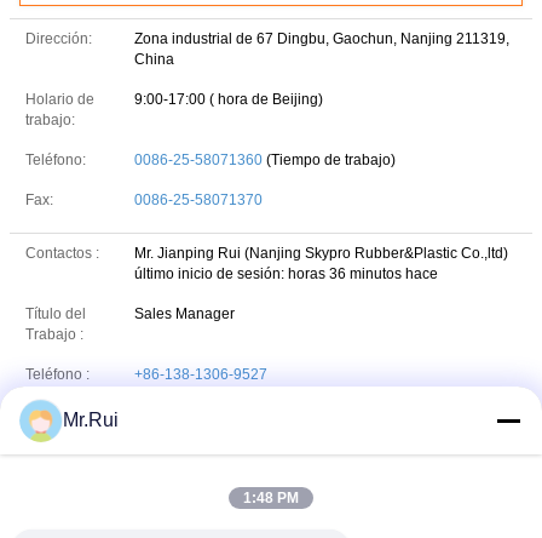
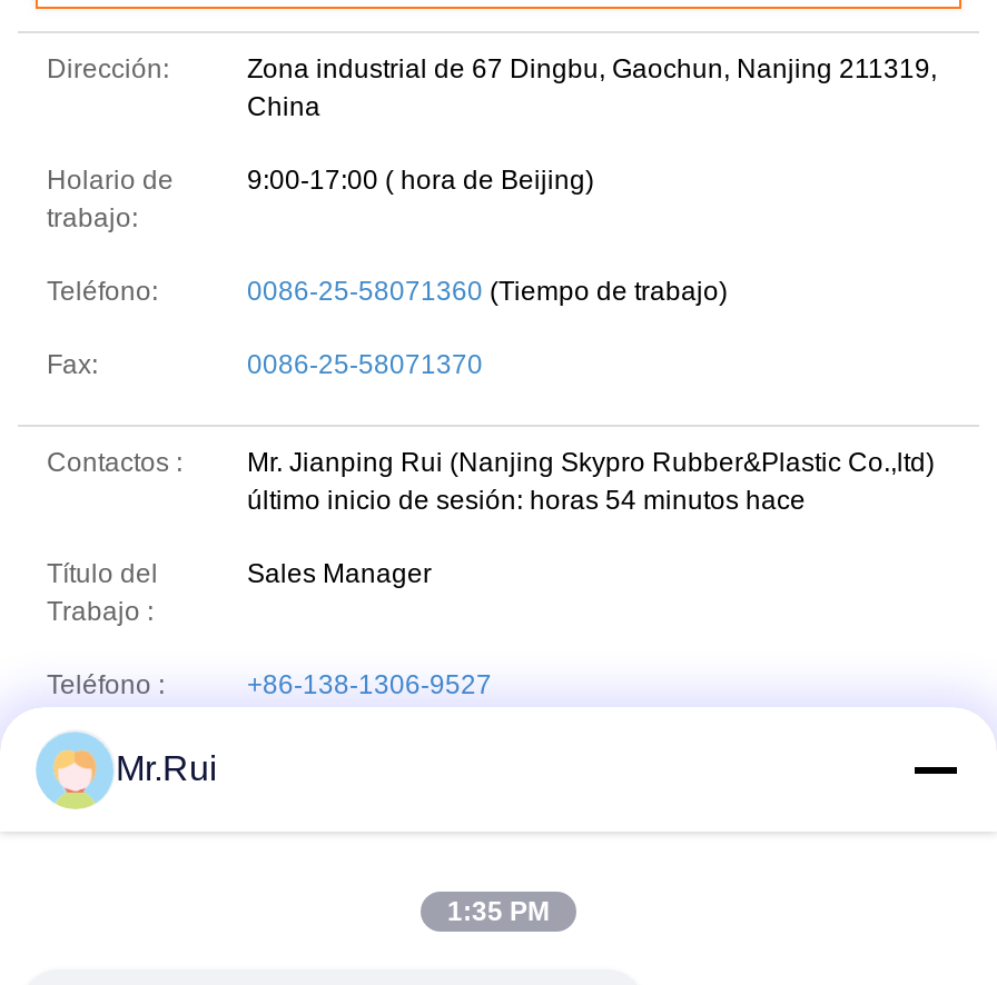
- último inicio de sesión: horas 36 minutos hace
+ último inicio de sesión: horas 54 minutos hace

- 1:48 PM
+ 1:35 PM
